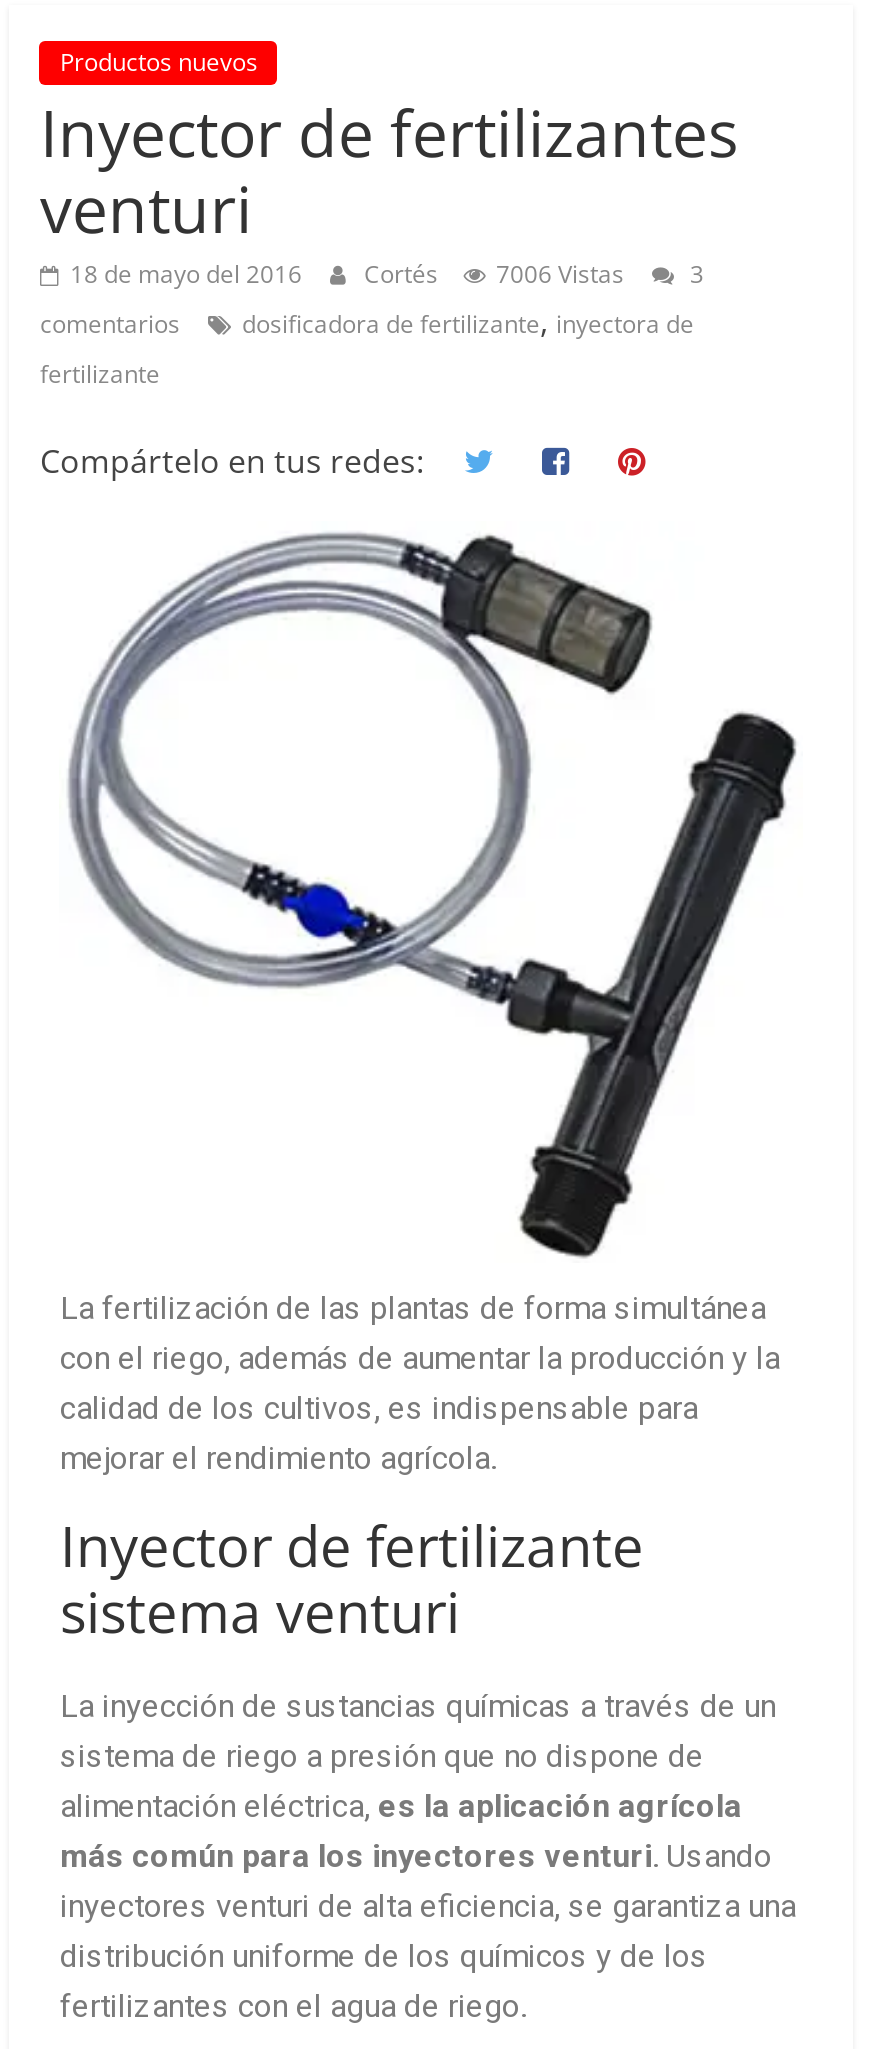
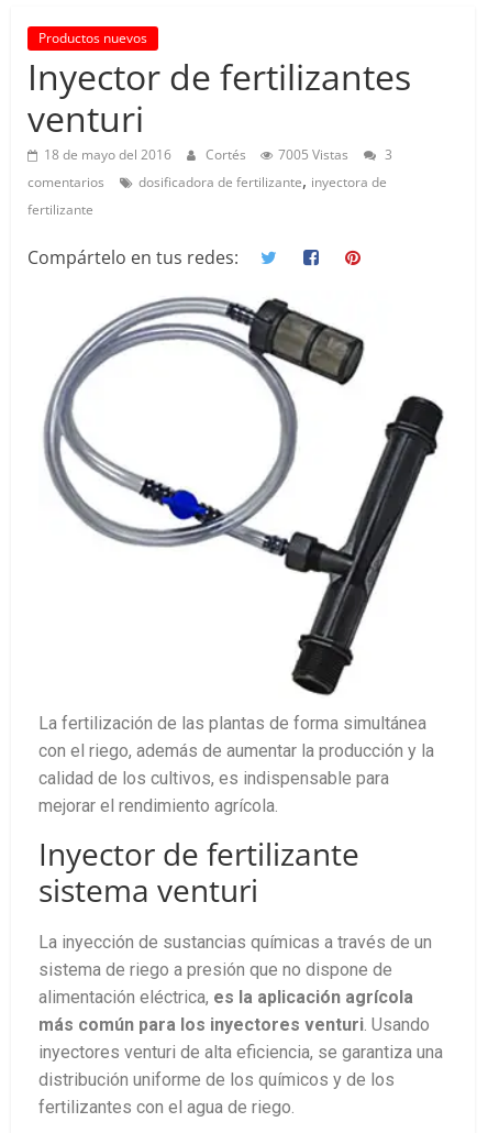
- 18 de mayo del 2016 Cortés 7006 Vistas 3
+ 18 de mayo del 2016 Cortés 7005 Vistas 3
